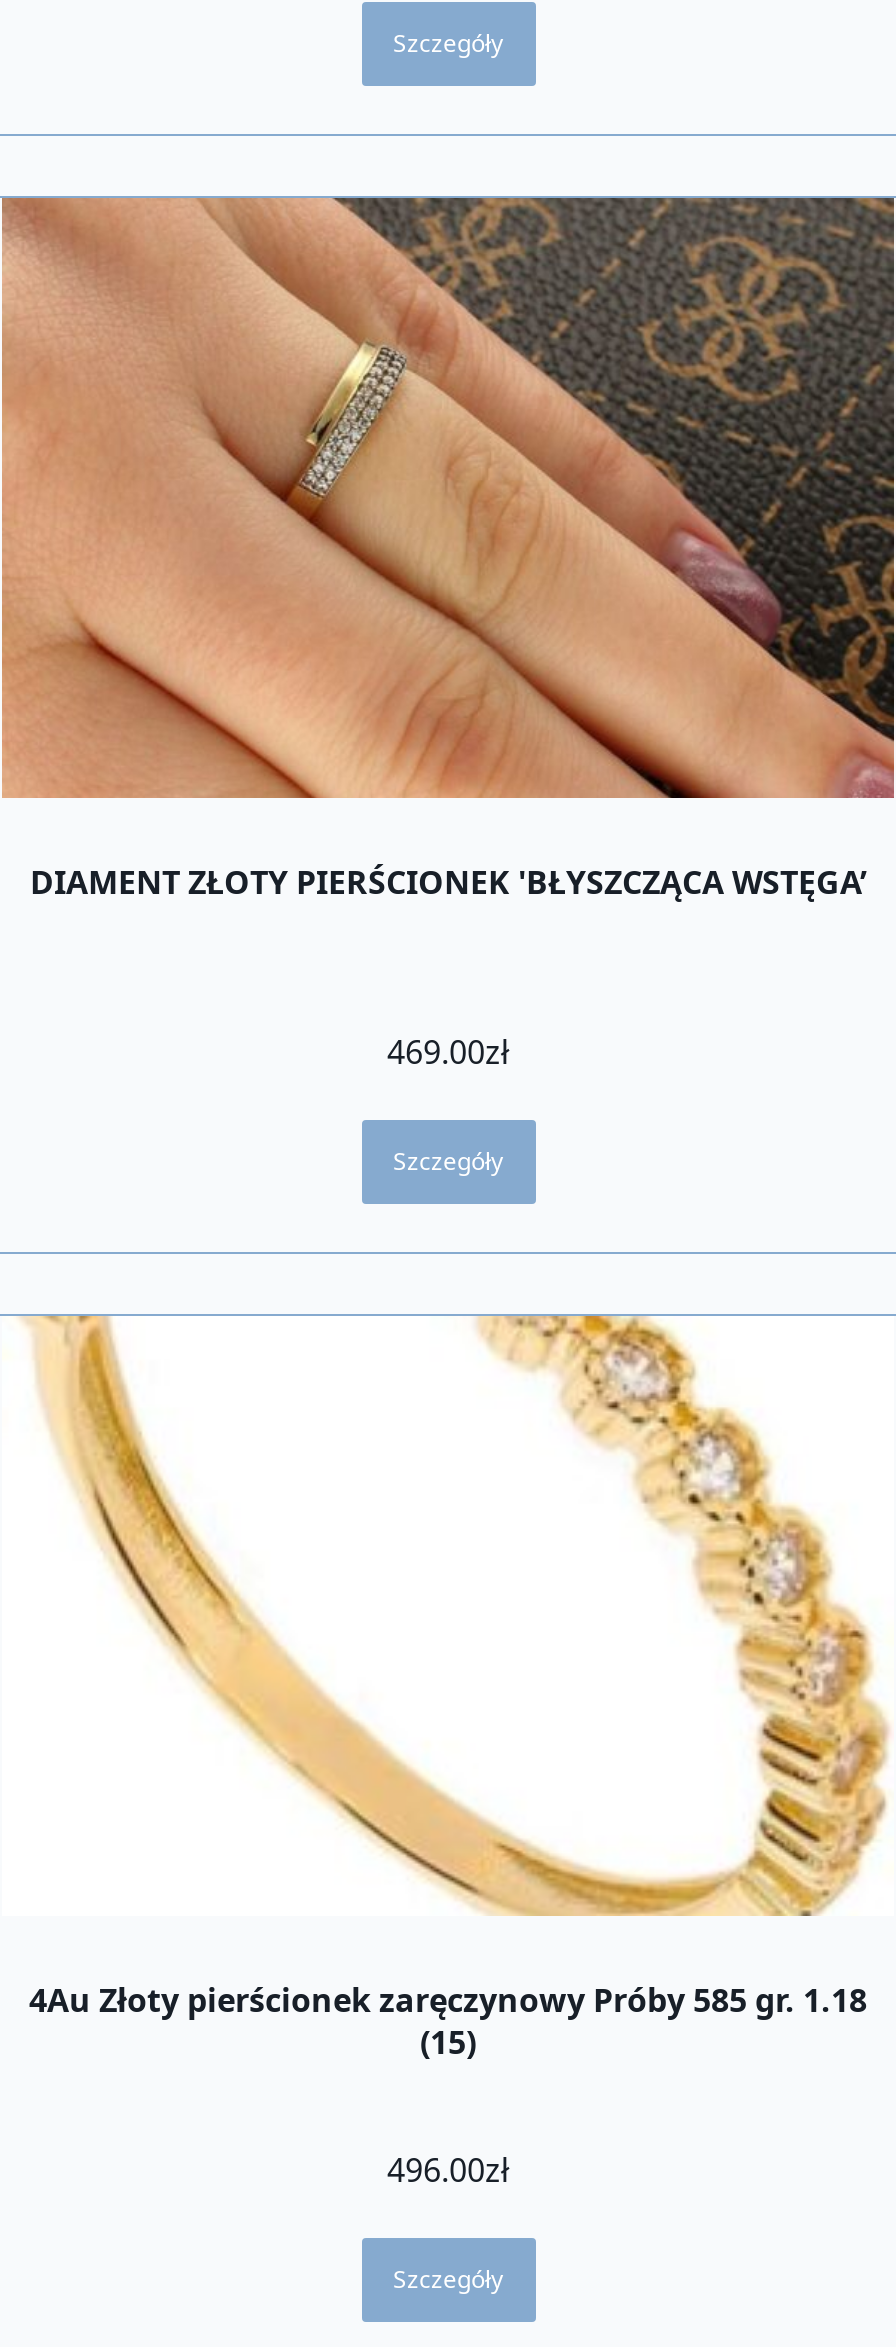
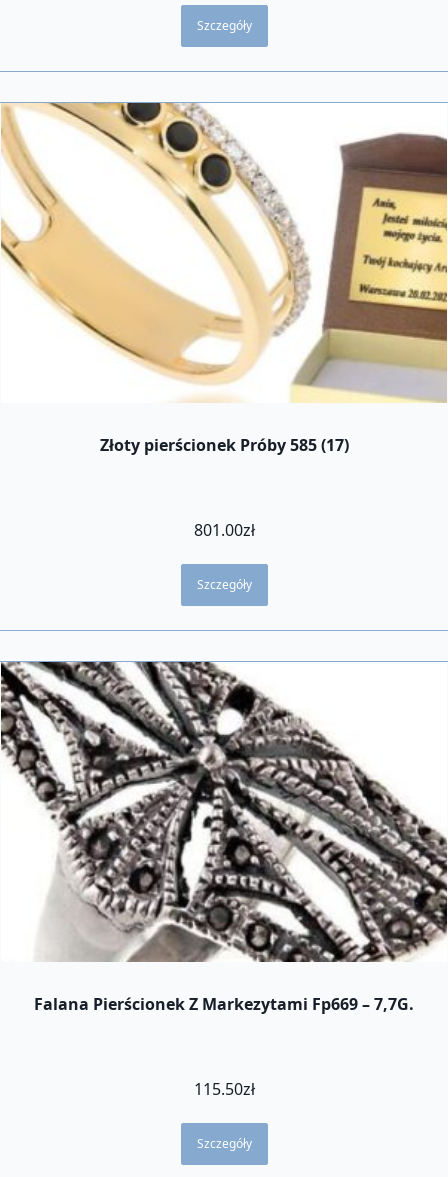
- [image]
- DIAMENT ZŁOTY PIERŚCIONEK 'BŁYSZCZĄCA WSTĘGA’
+ [image]
+ Złoty pierścionek Próby 585 (17)

- 469.00zł
+ 801.00zł

- [image]
- 4Au Złoty pierścionek zaręczynowy Próby 585 gr. 1.18
- (15)
+ [image]
+ Falana Pierścionek Z Markezytami Fp669 – 7,7G.

- 496.00zł
+ 115.50zł
